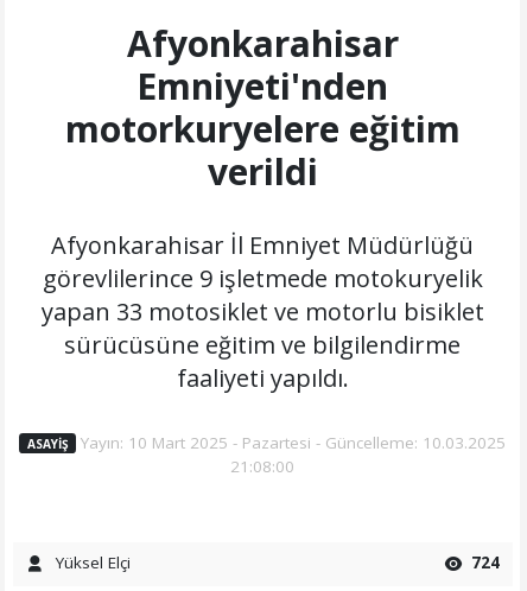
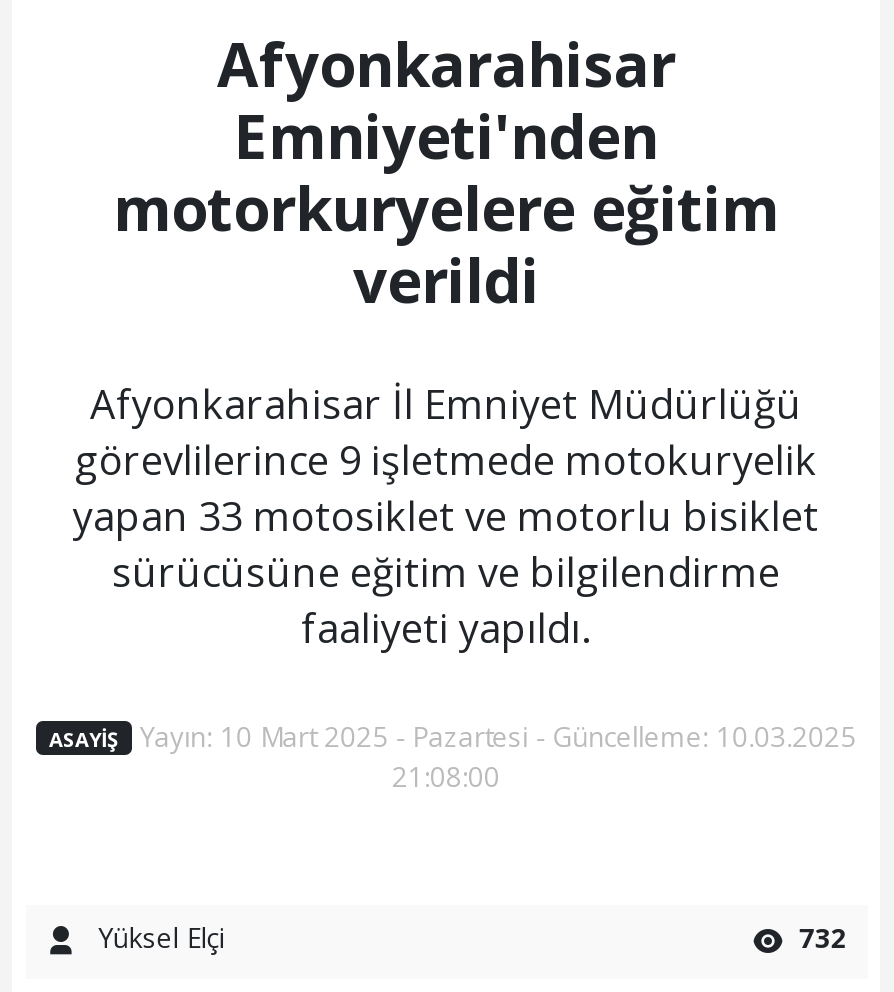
- 724
+ 732
